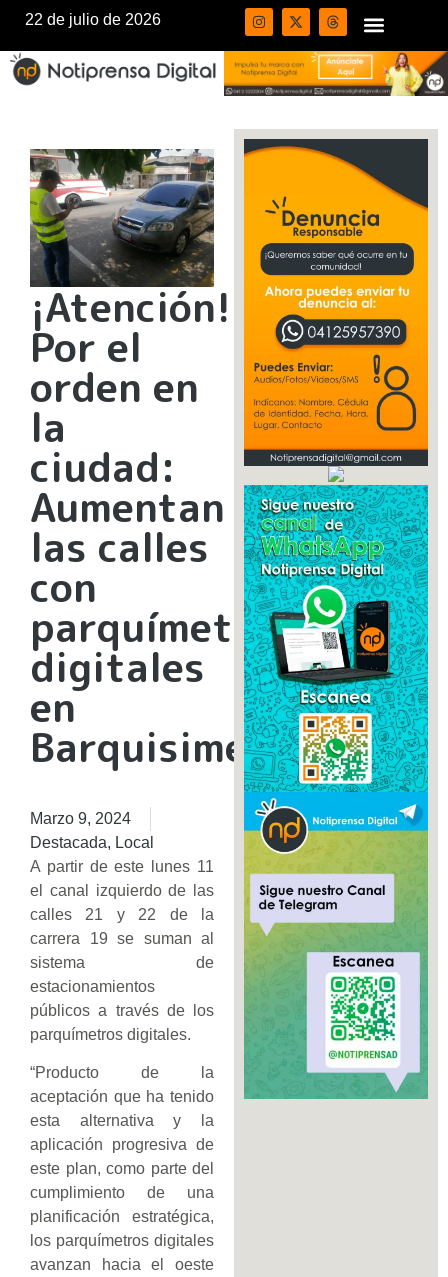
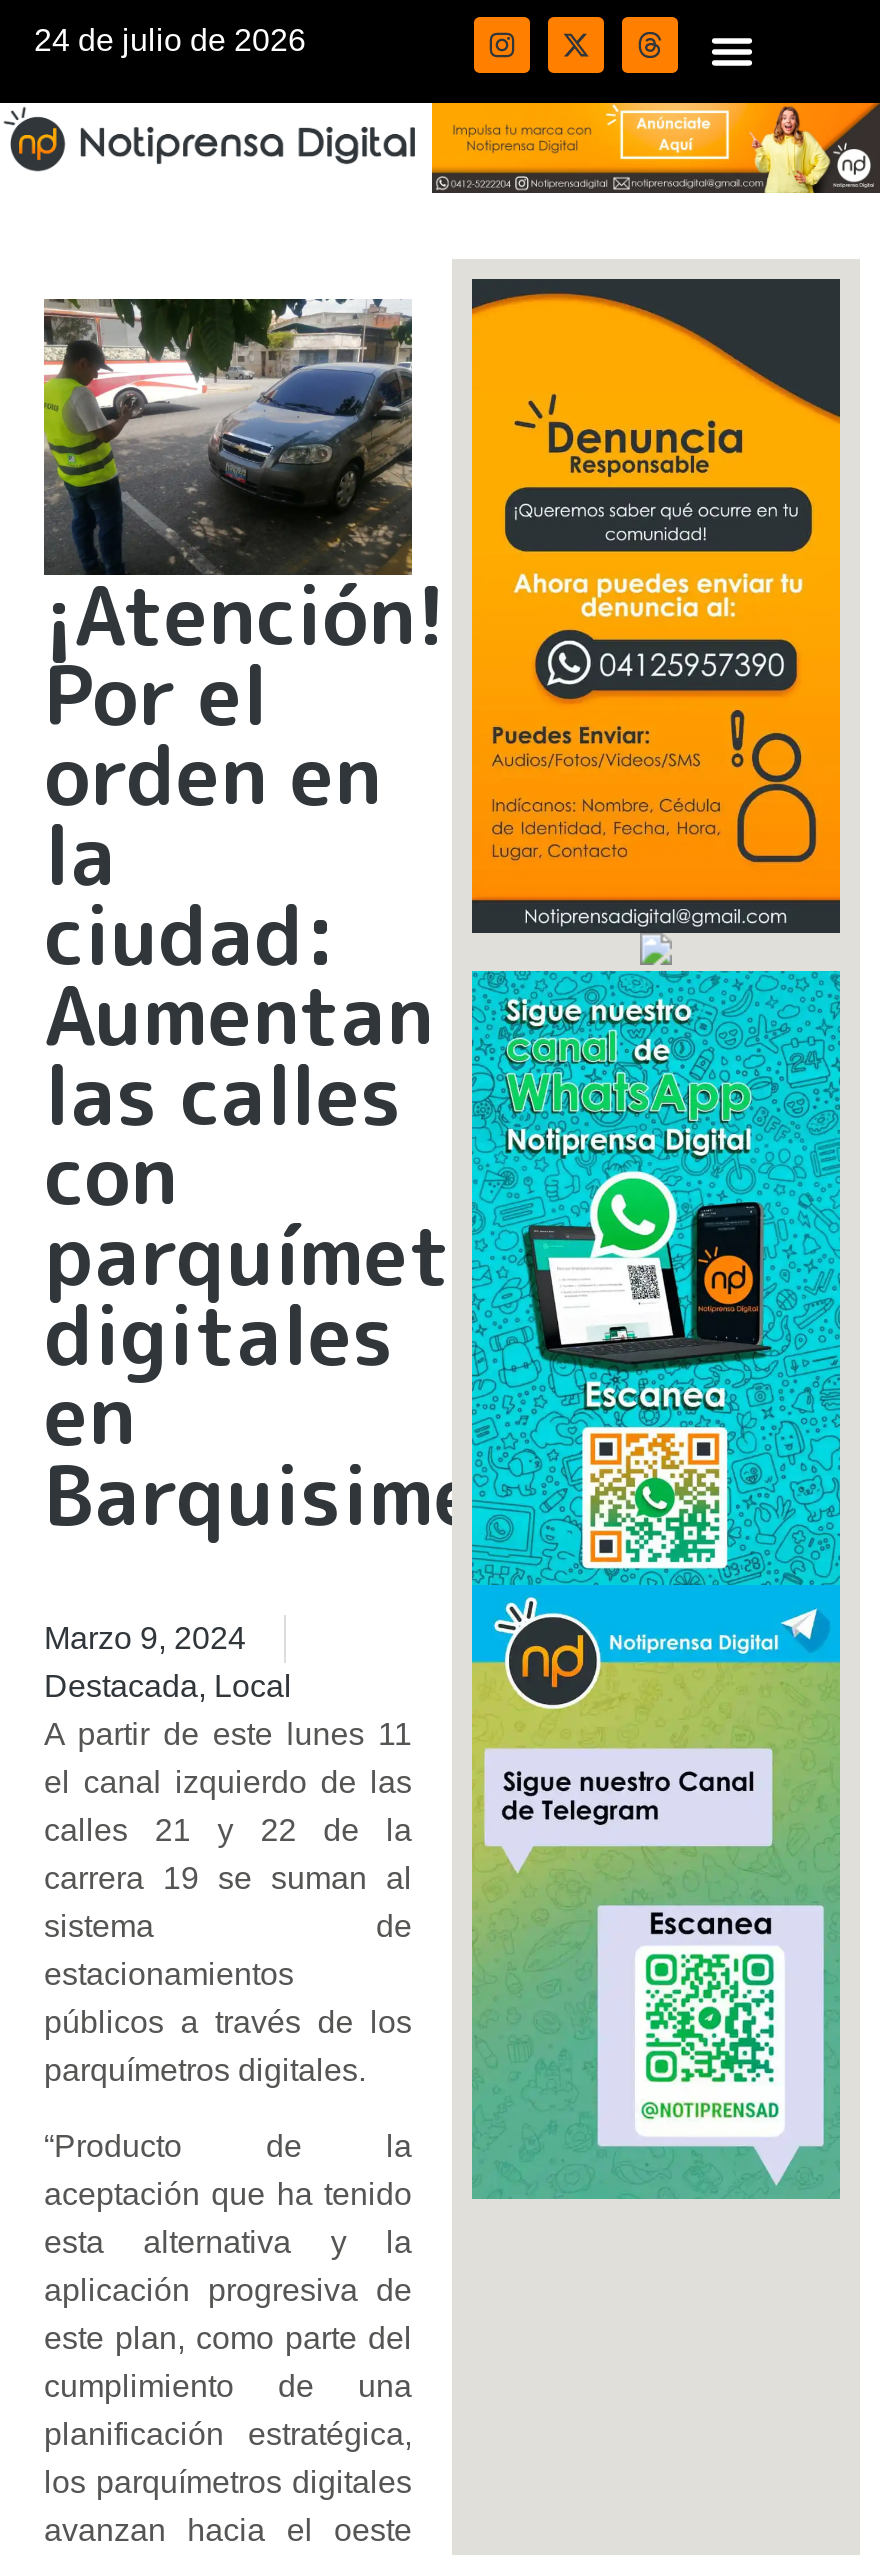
- 22 de julio de 2026
+ 24 de julio de 2026
